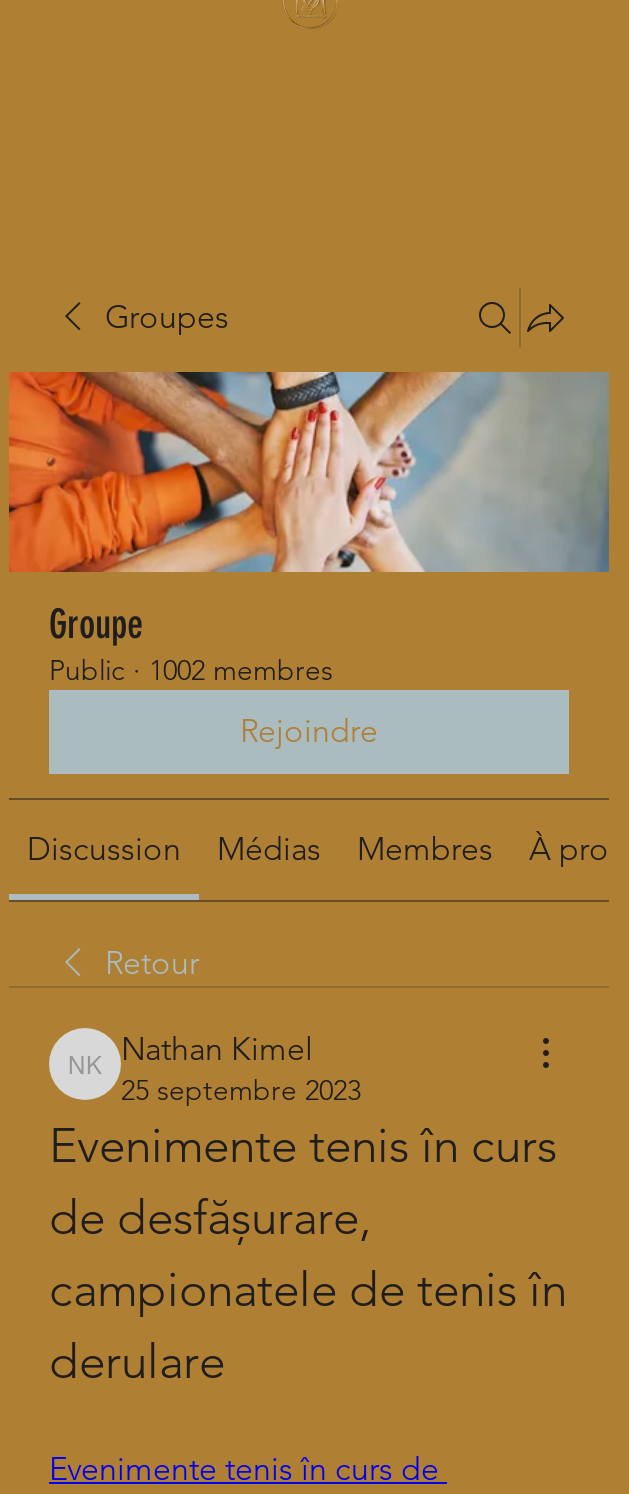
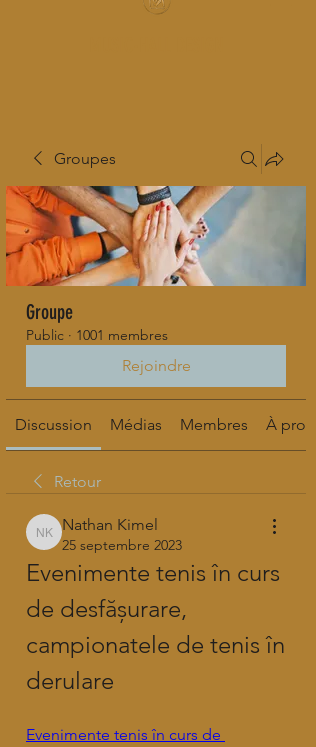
- Public · 1002 membres
+ Public · 1001 membres
